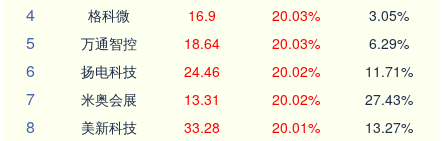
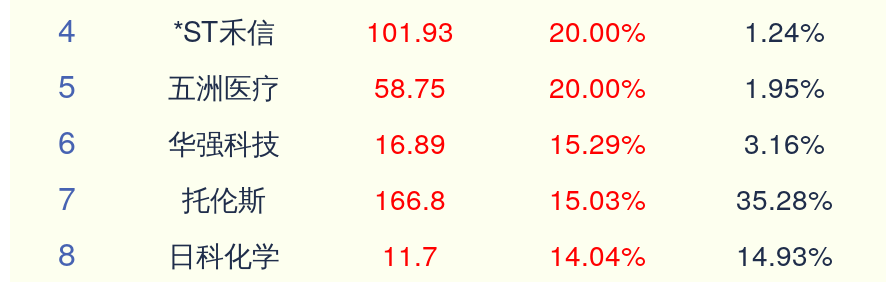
- 格科微
- 16.9
- 20.03%
- 3.05%
+ *ST禾信
+ 101.93
+ 20.00%
+ 1.24%

- 万通智控
- 18.64
- 20.03%
- 6.29%
+ 五洲医疗
+ 58.75
+ 20.00%
+ 1.95%

- 扬电科技
+ 华强科技

- 24.46
+ 16.89

- 20.02%
+ 15.29%

- 11.71%
+ 3.16%

- 米奥会展
- 13.31
- 20.02%
- 27.43%
+ 托伦斯
+ 166.8
+ 15.03%
+ 35.28%

- 美新科技
- 33.28
- 20.01%
- 13.27%
+ 日科化学
+ 11.7
+ 14.04%
+ 14.93%
